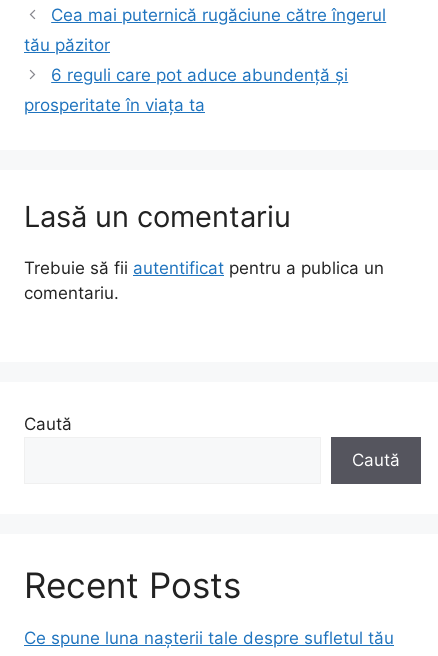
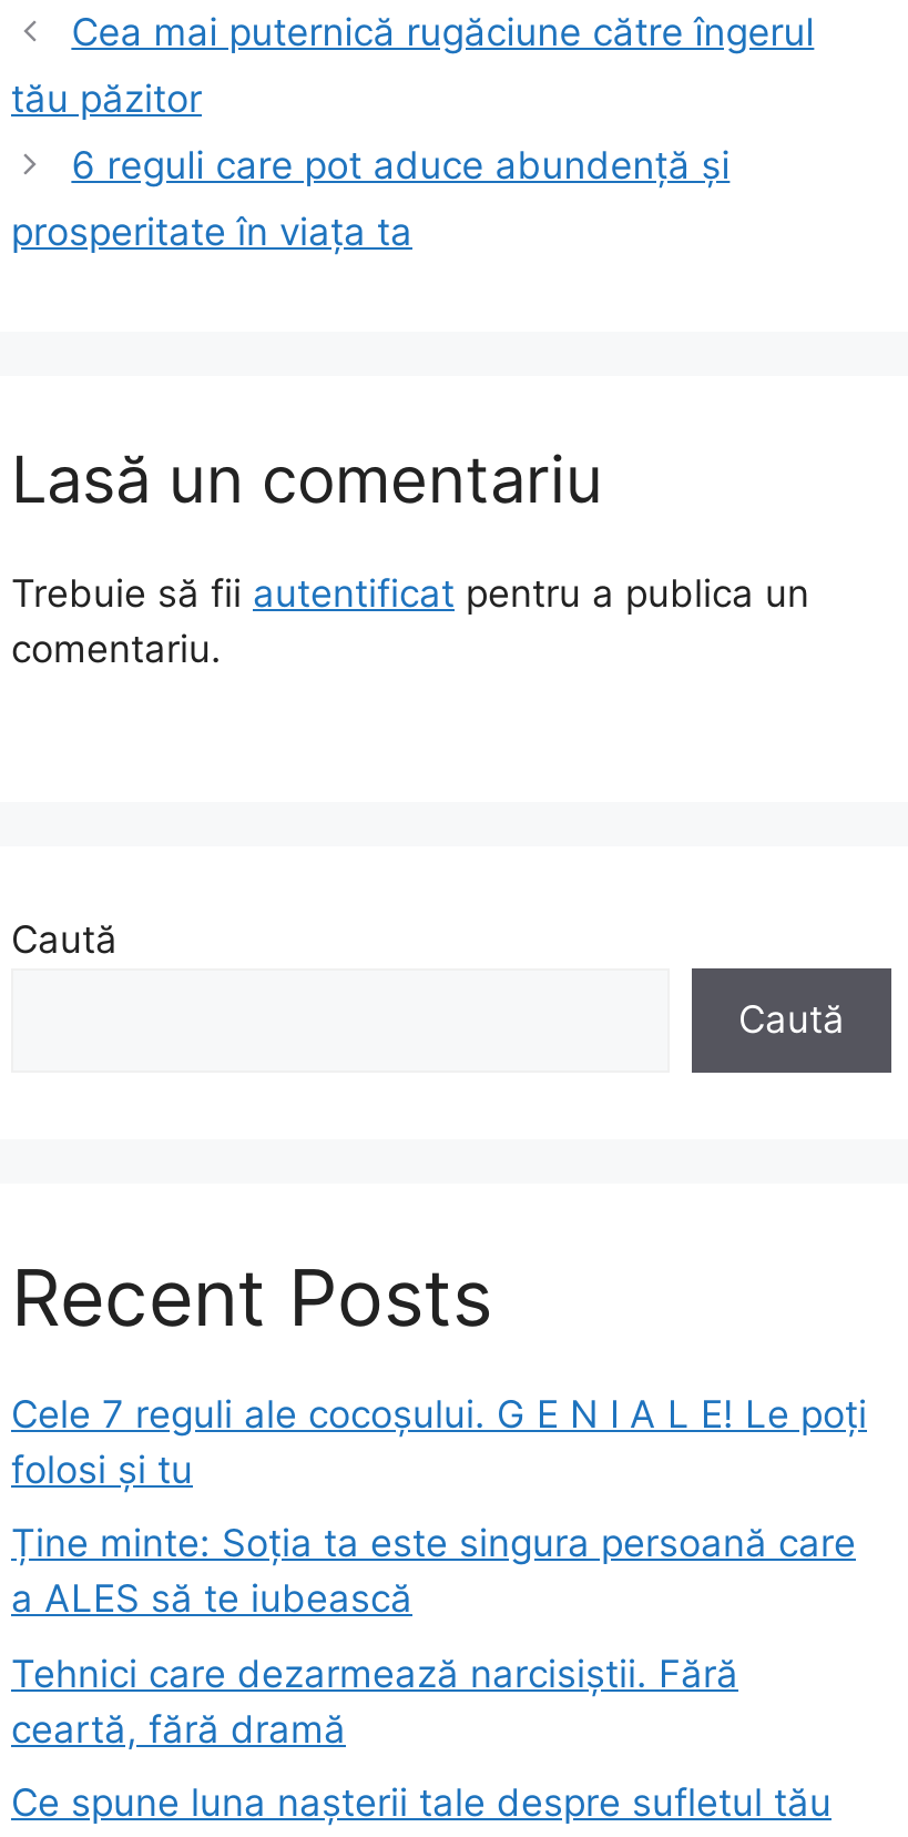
+ Cele 7 reguli ale cocoșului. G E N I A L E! Le poți
+ folosi și tu
+ Ține minte: Soția ta este singura persoană care
+ a ALES să te iubească
+ Tehnici care dezarmează narcisiștii. Fără
+ ceartă, fără dramă
